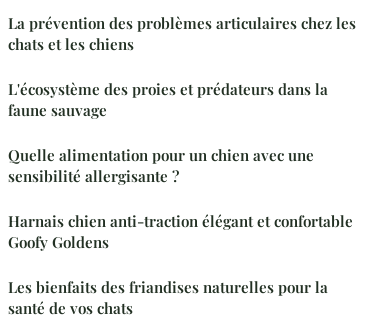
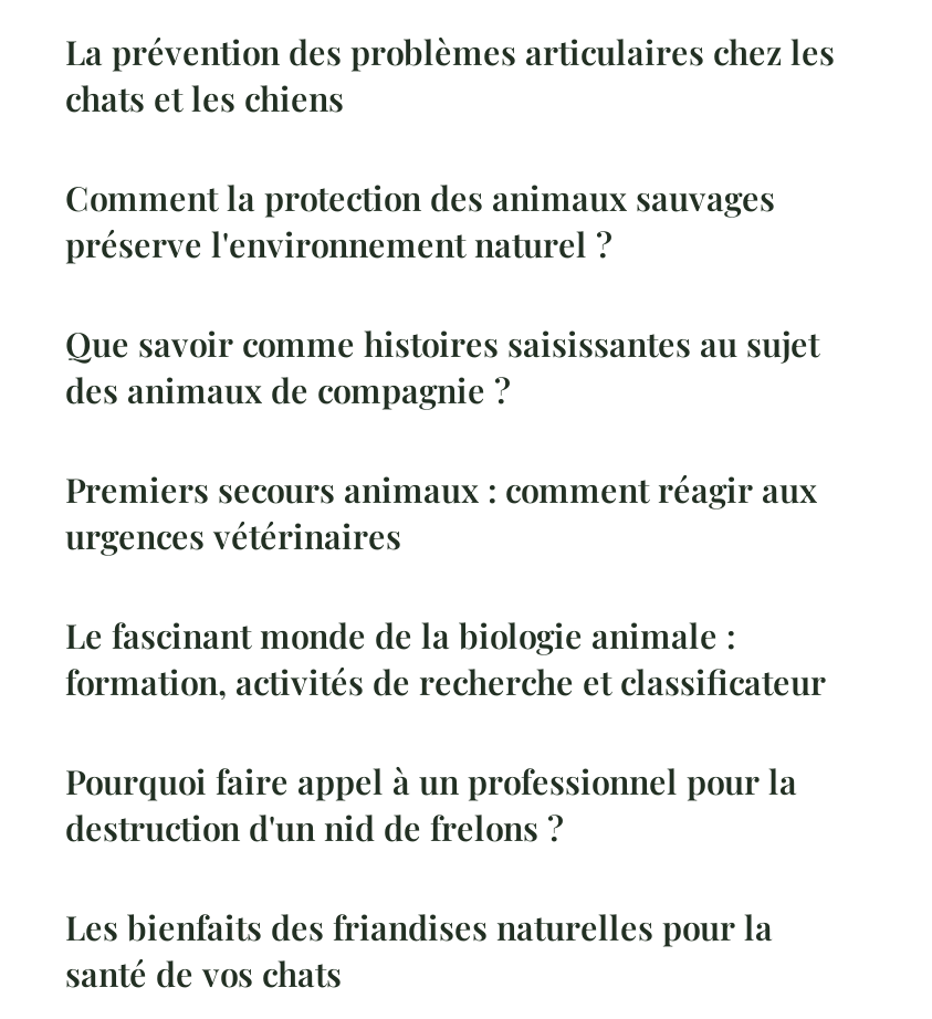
- L'écosystème des proies et prédateurs dans la
- faune sauvage
- Quelle alimentation pour un chien avec une
- sensibilité allergisante ?
- Harnais chien anti-traction élégant et confortable
- Goofy Goldens
+ Comment la protection des animaux sauvages
+ préserve l'environnement naturel ?
+ Que savoir comme histoires saisissantes au sujet
+ des animaux de compagnie ?
+ Premiers secours animaux : comment réagir aux
+ urgences vétérinaires
+ Le fascinant monde de la biologie animale :
+ formation, activités de recherche et classificateur
+ Pourquoi faire appel à un professionnel pour la
+ destruction d'un nid de frelons ?
